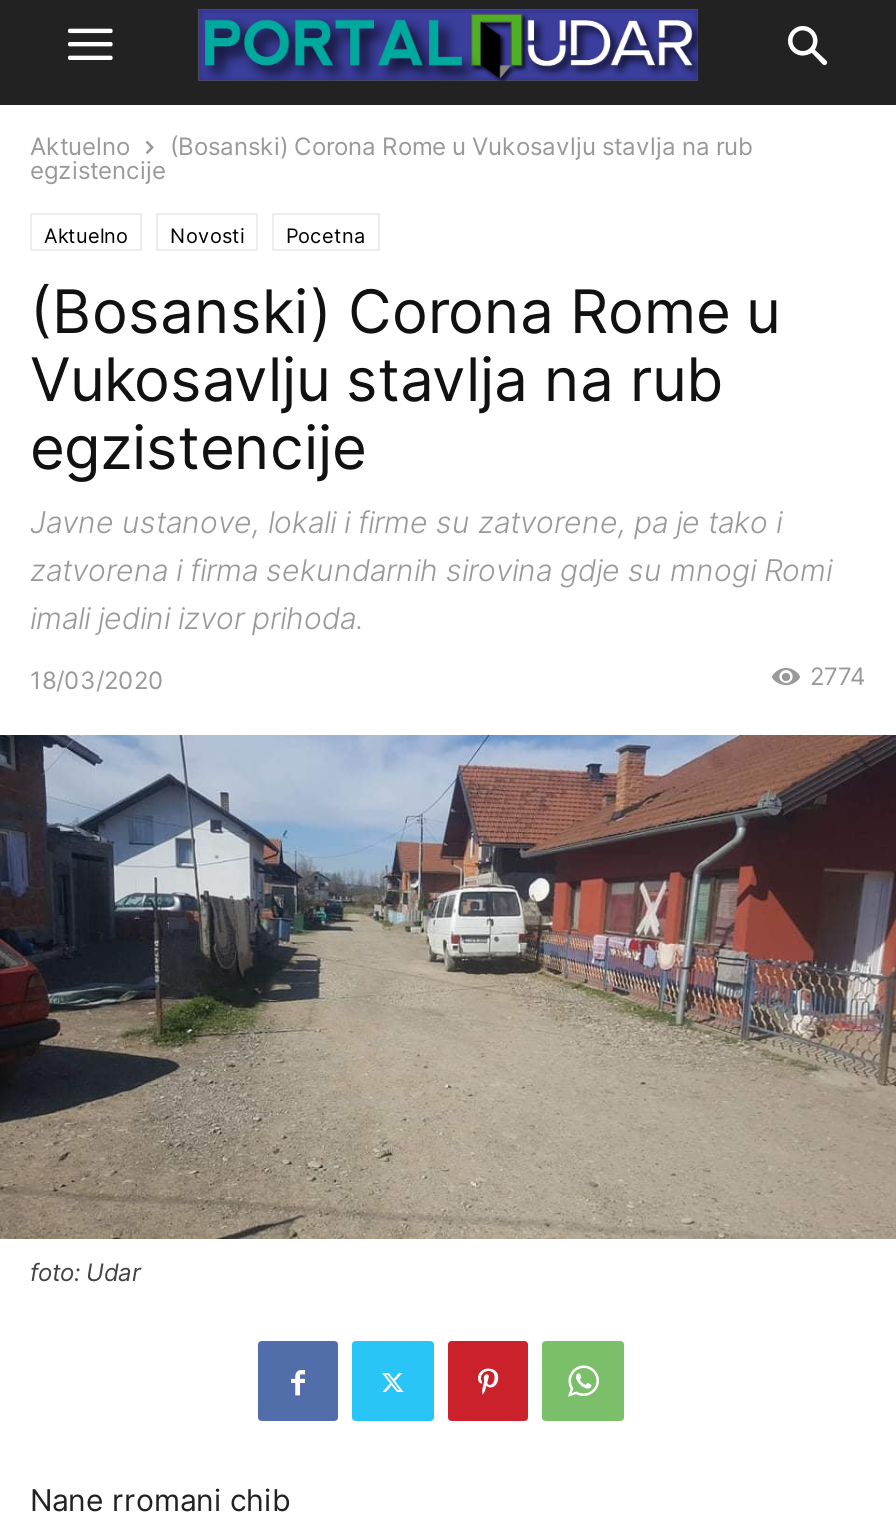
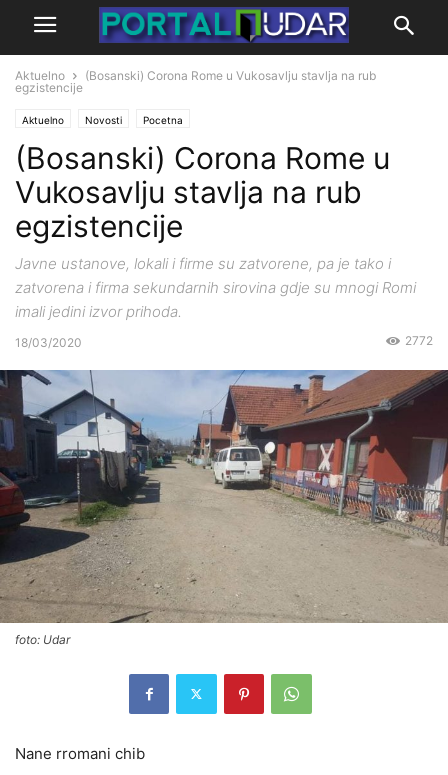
- 2774
+ 2772
